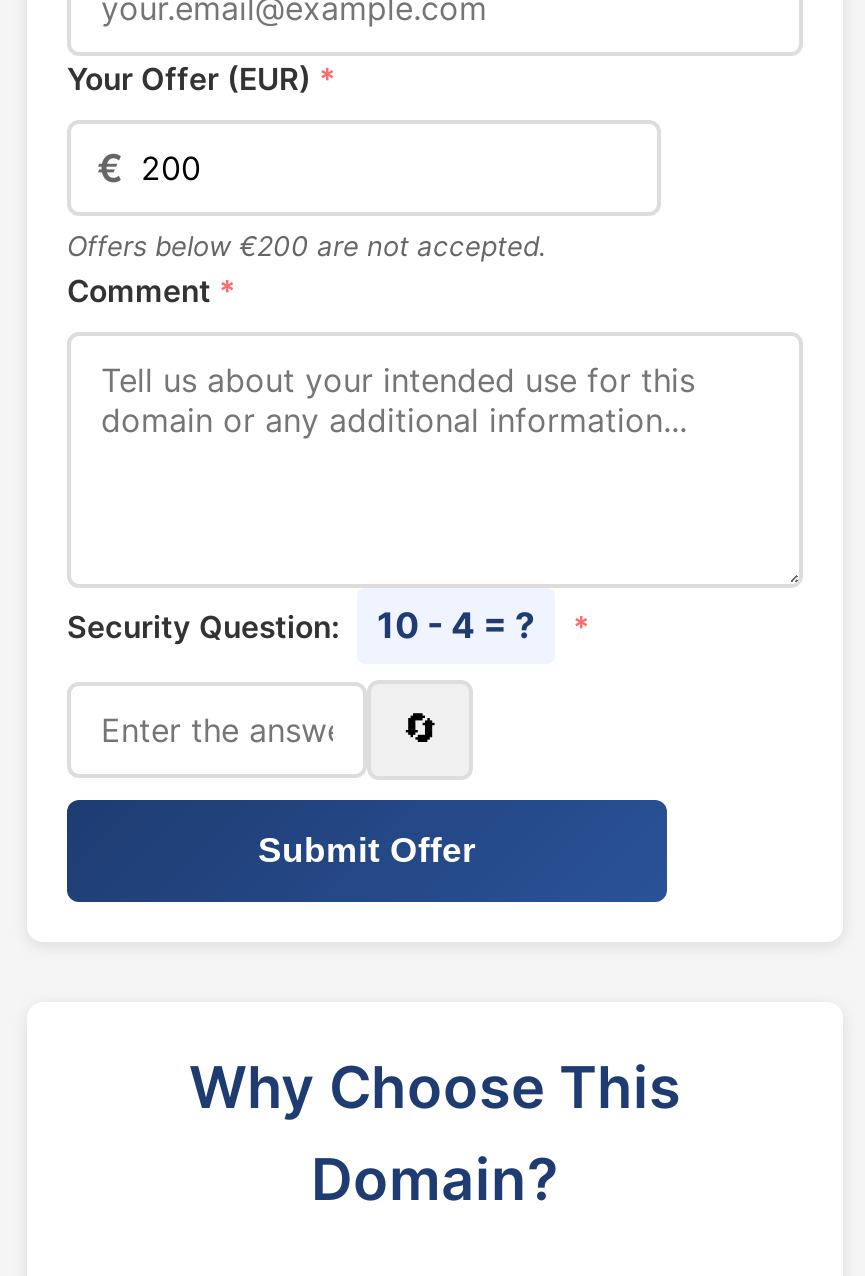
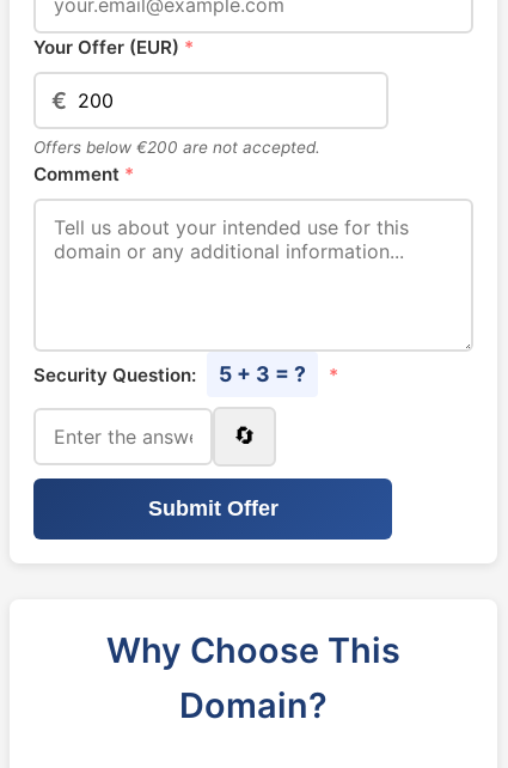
- 10 - 4 = ?
+ 5 + 3 = ?
